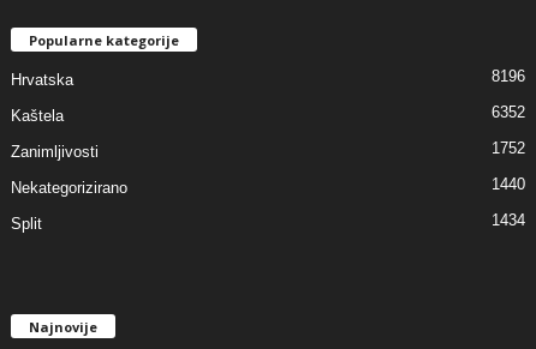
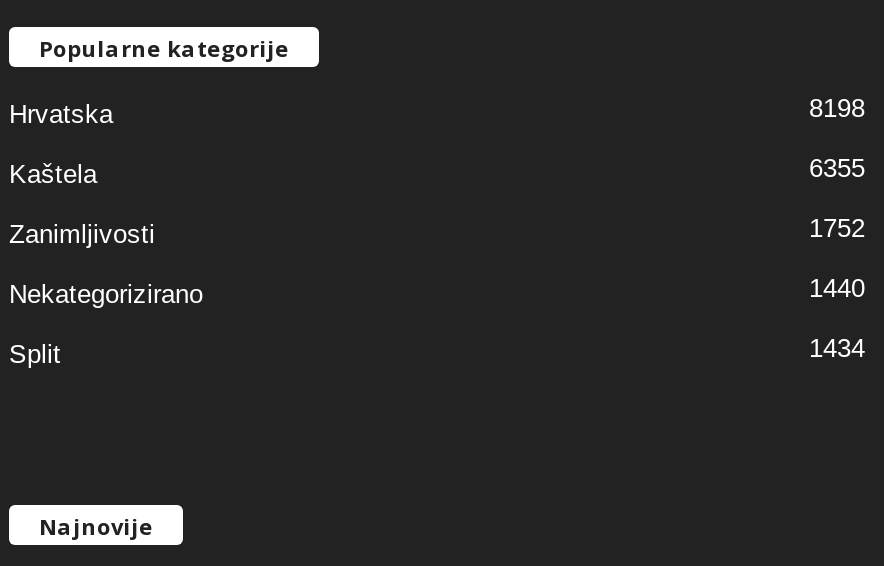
- 8196
+ 8198

- 6352
+ 6355
